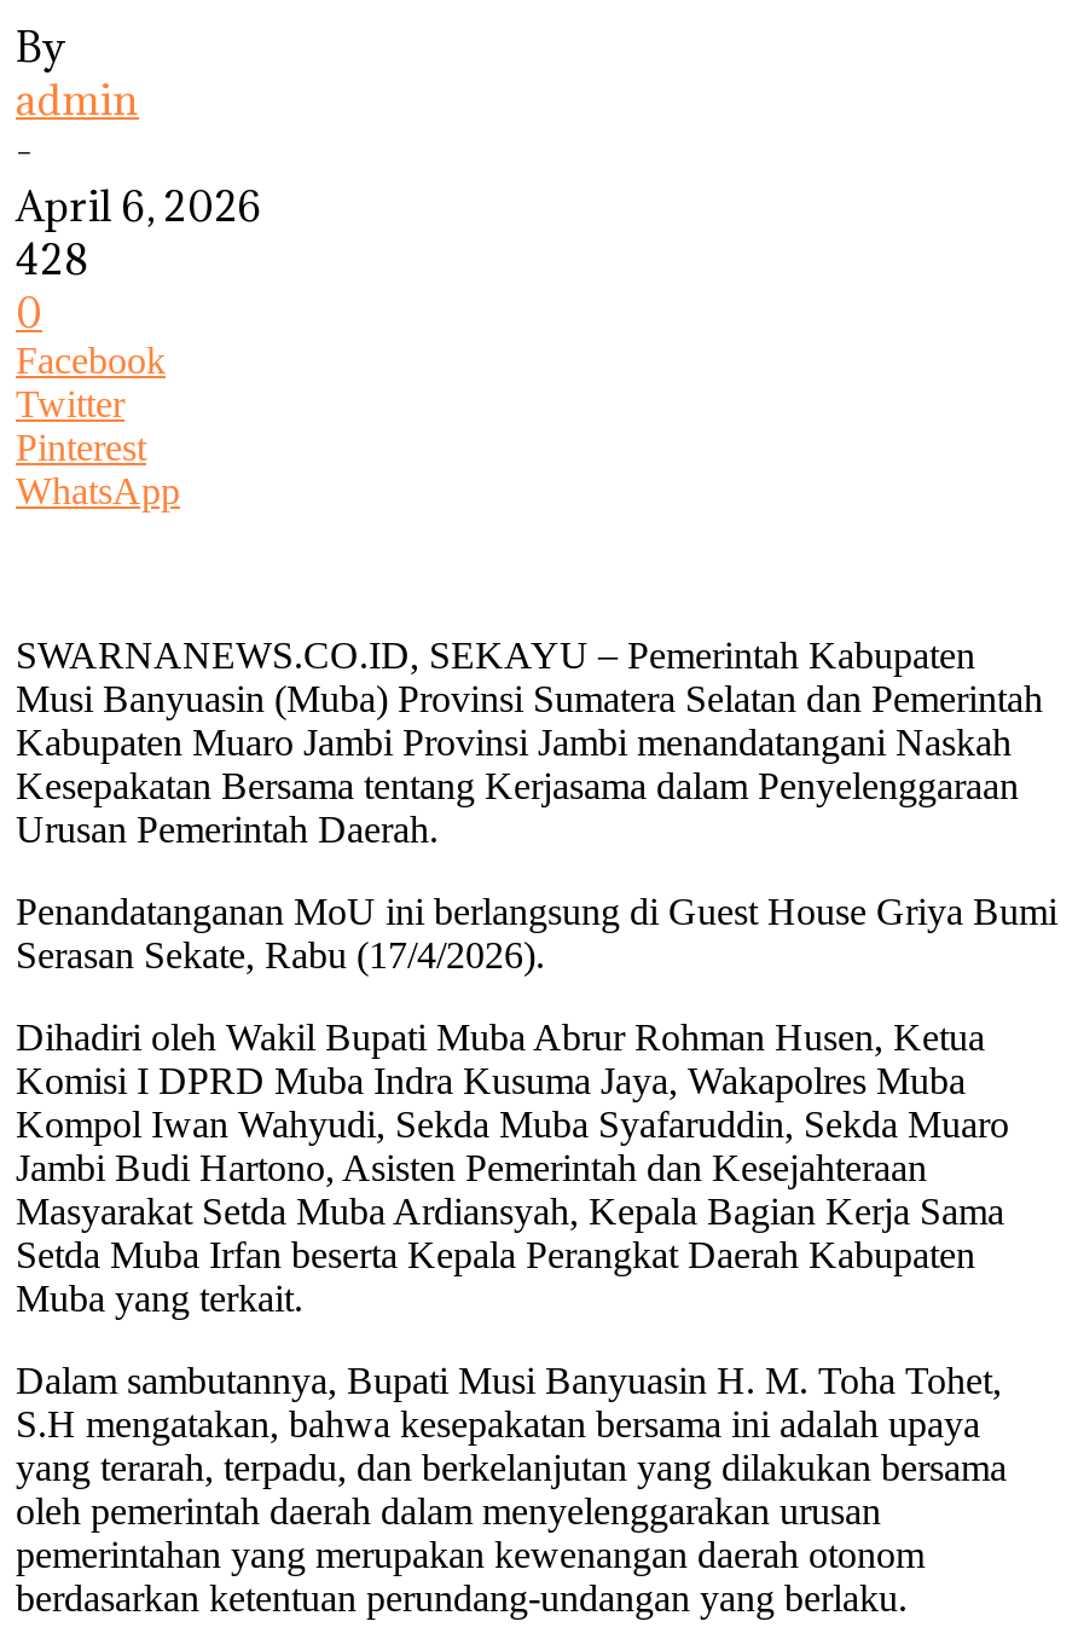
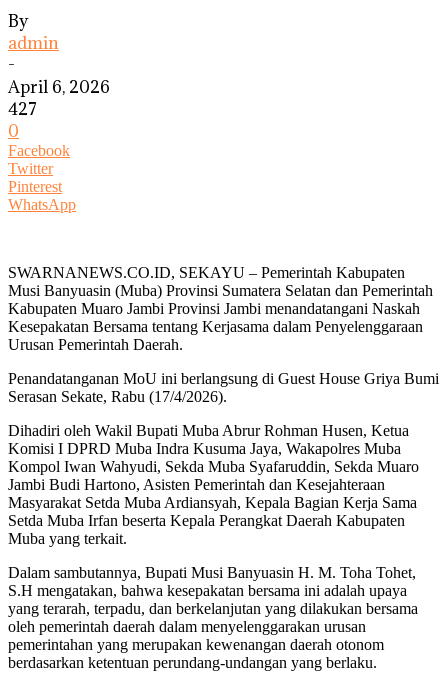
- 428
+ 427
